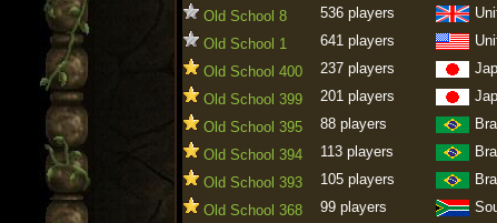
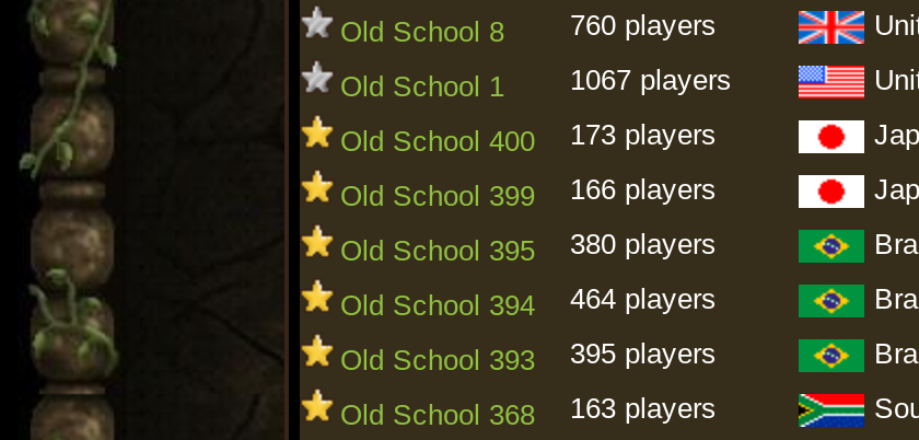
- Old School 8 536 players
+ Old School 8 760 players

- Old School 1 641 players
+ Old School 1 1067 players

- Old School 400 237 players
+ Old School 400 173 players

- Old School 399 201 players
+ Old School 399 166 players

- Old School 395 88 players
+ Old School 395 380 players

- Old School 394 113 players
+ Old School 394 464 players

- Old School 393 105 players
+ Old School 393 395 players

- Old School 368 99 players
+ Old School 368 163 players
